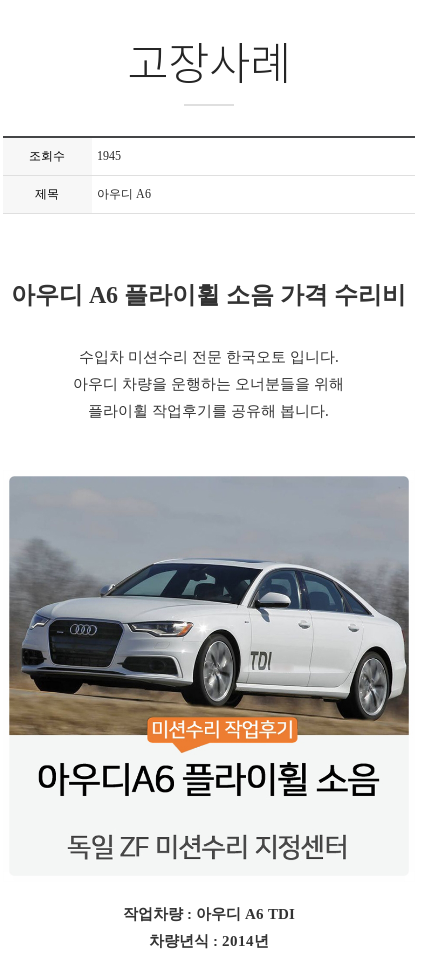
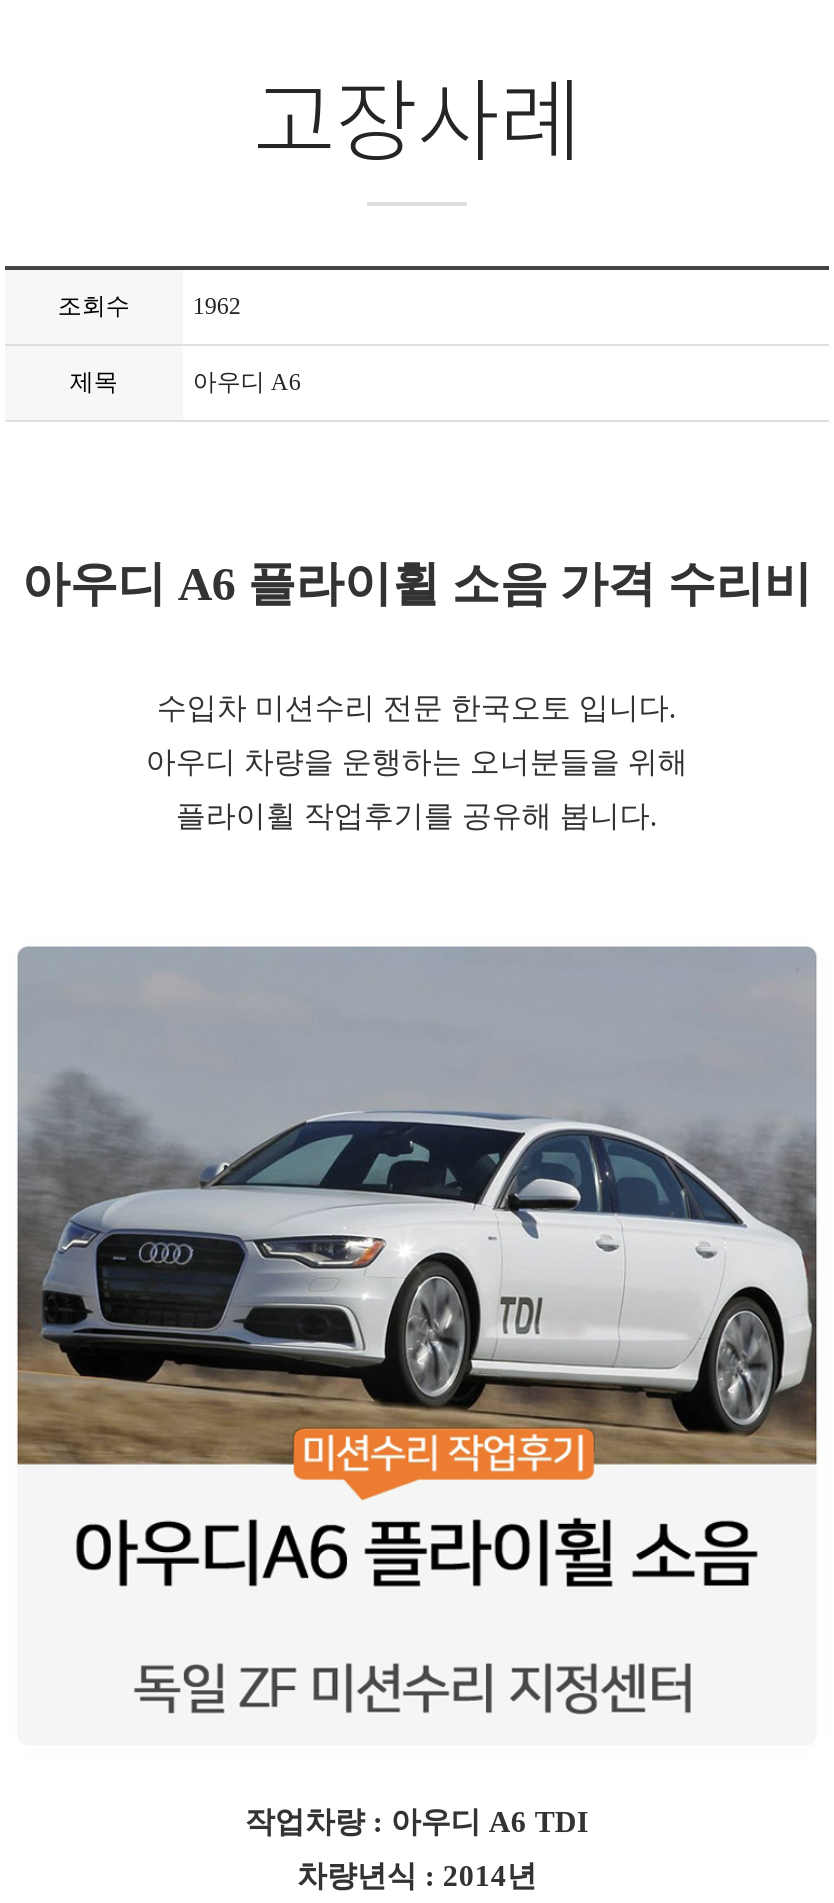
- 1945
+ 1962
